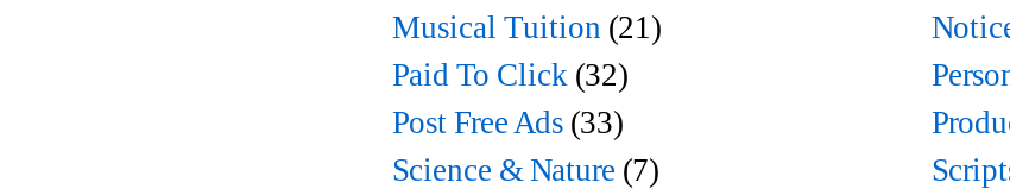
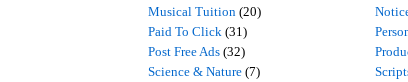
- Musical Tuition (21)
+ Musical Tuition (20)

- Paid To Click (32)
+ Paid To Click (31)

- Post Free Ads (33)
+ Post Free Ads (32)
